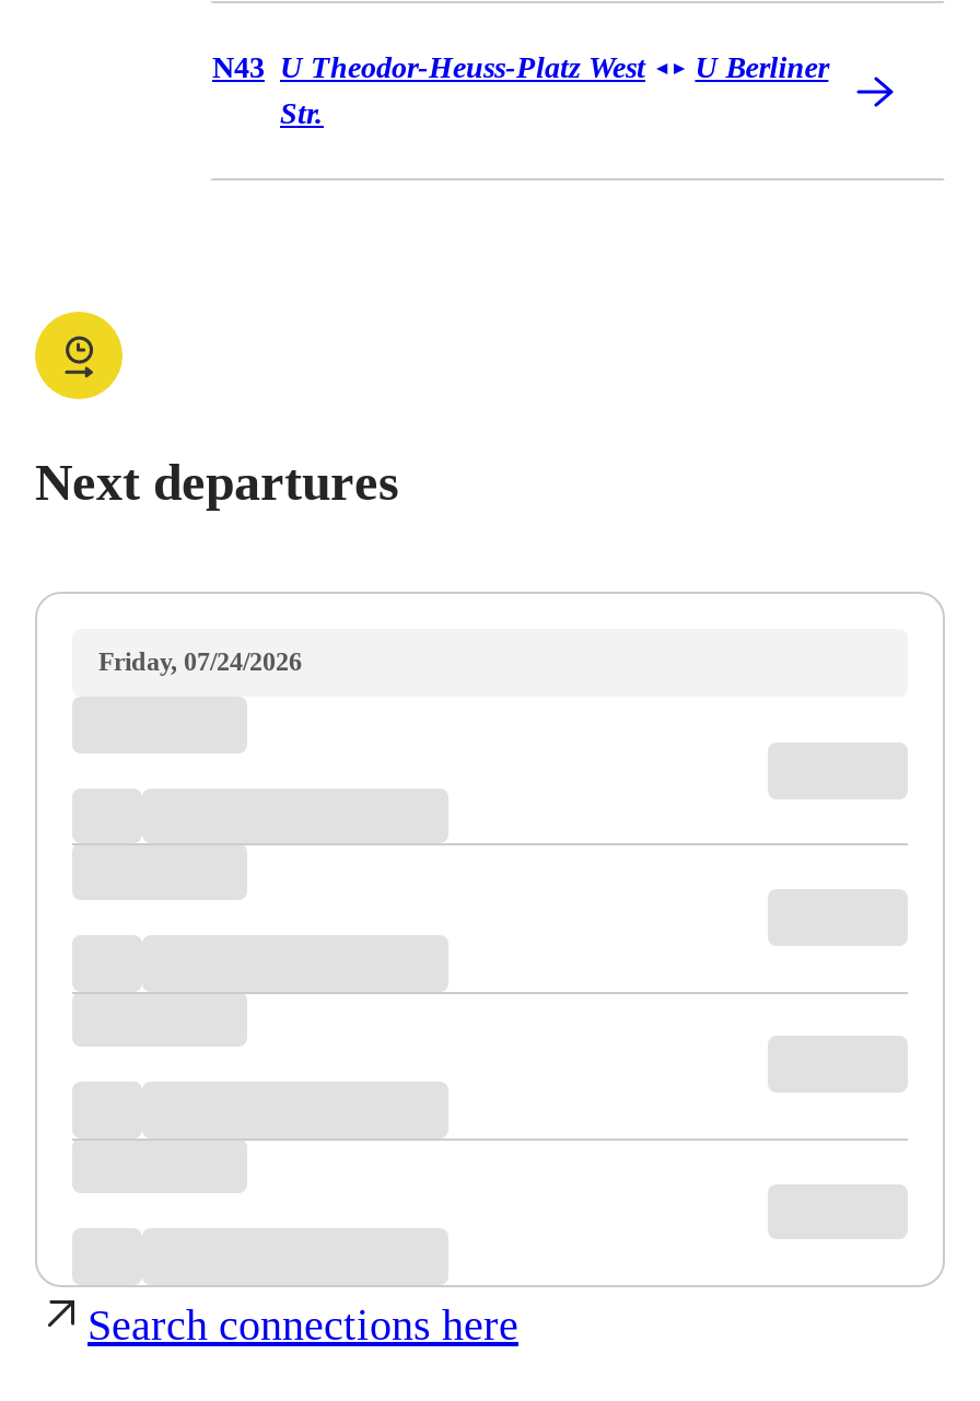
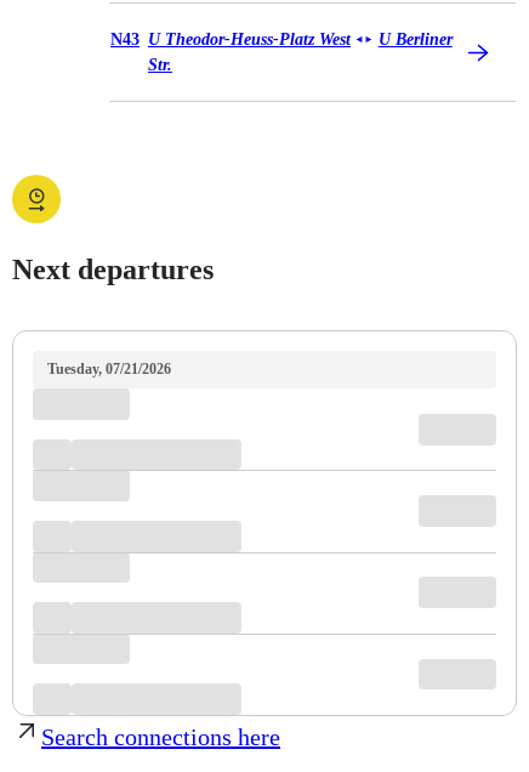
- Friday, 07/24/2026
+ Tuesday, 07/21/2026
